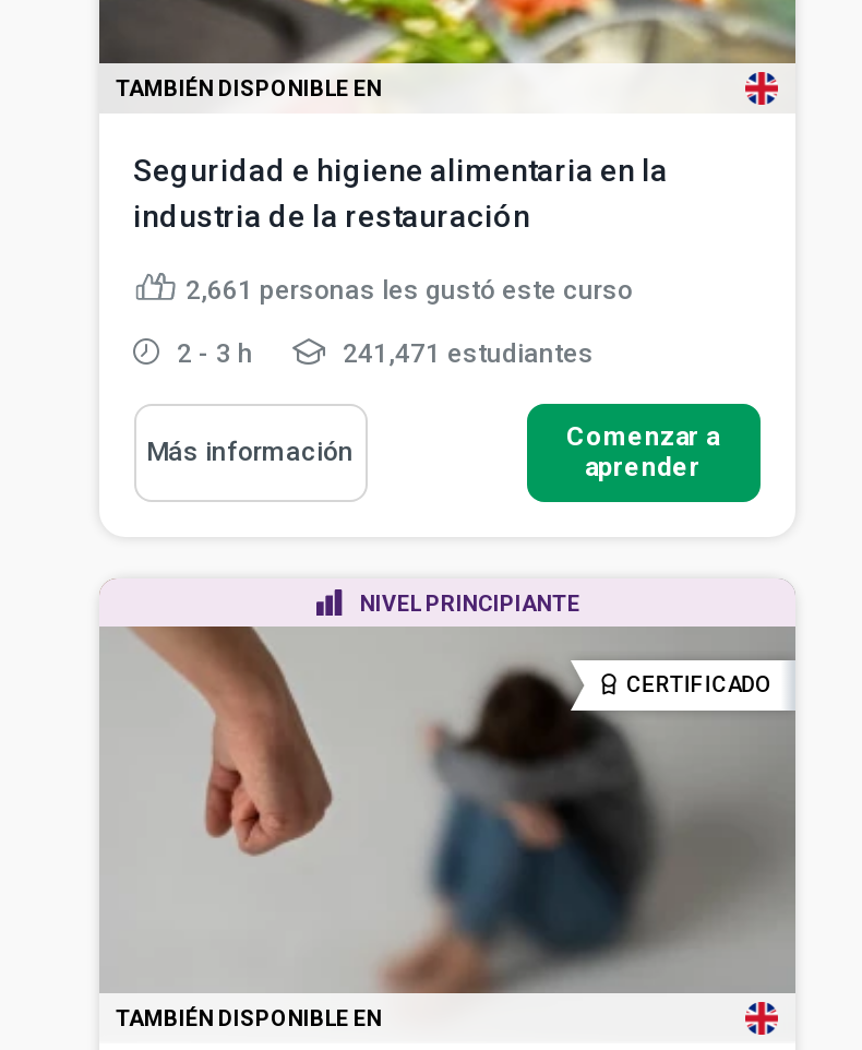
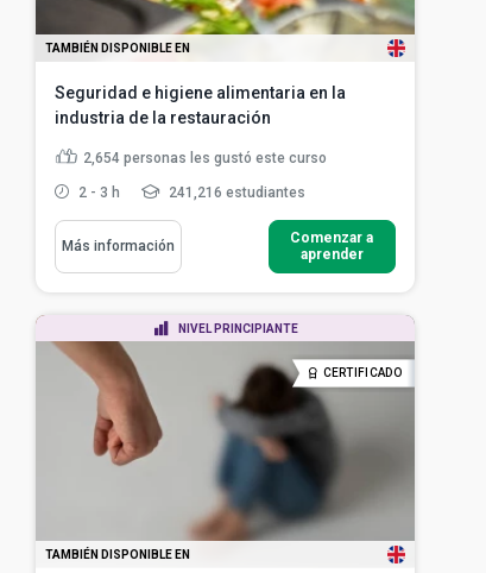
- 2,661 personas les gustó este curso
+ 2,654 personas les gustó este curso

- 241,471 estudiantes
+ 241,216 estudiantes
